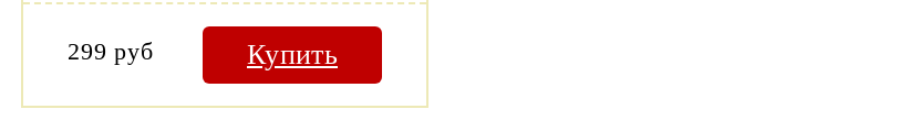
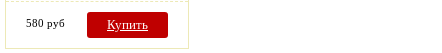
- 299 руб
+ 580 руб
